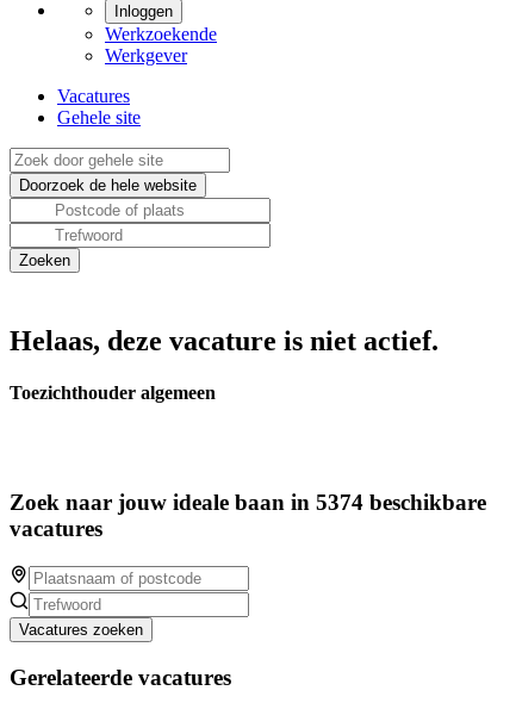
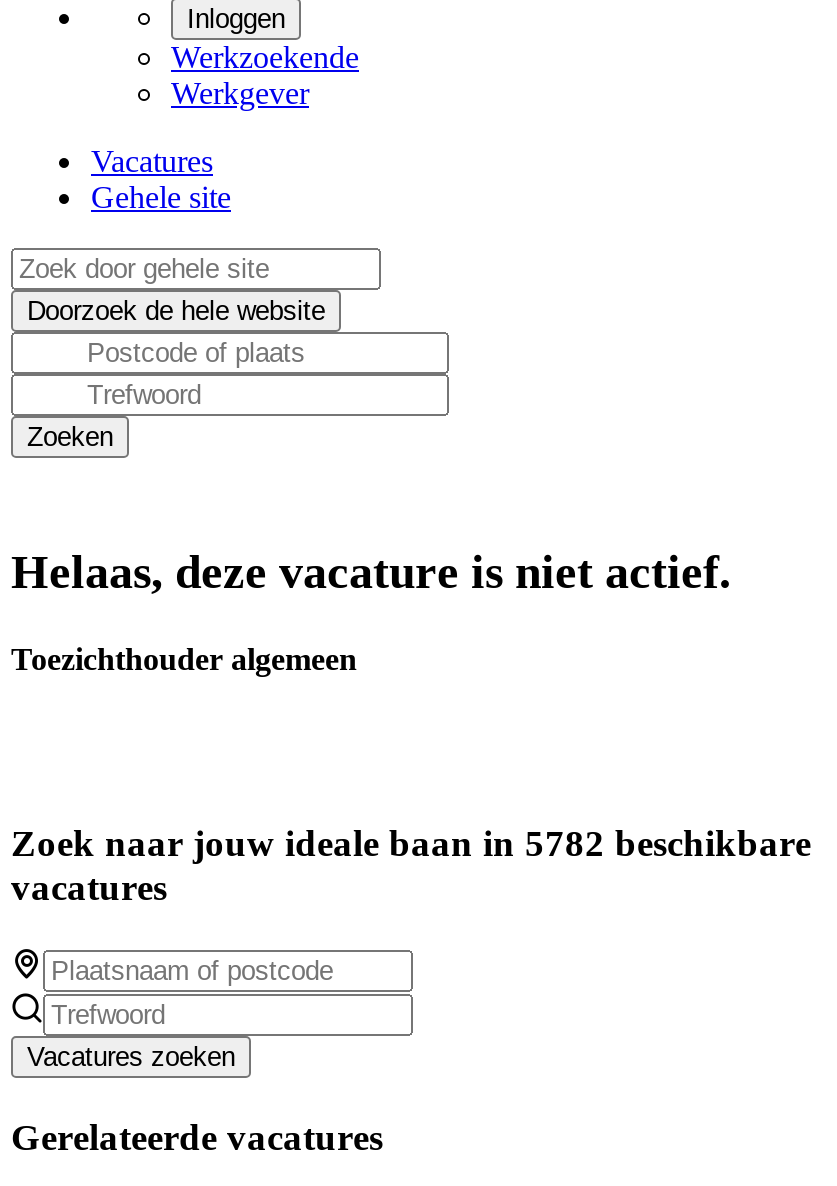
- Zoek naar jouw ideale baan in 5374 beschikbare
+ Zoek naar jouw ideale baan in 5782 beschikbare
